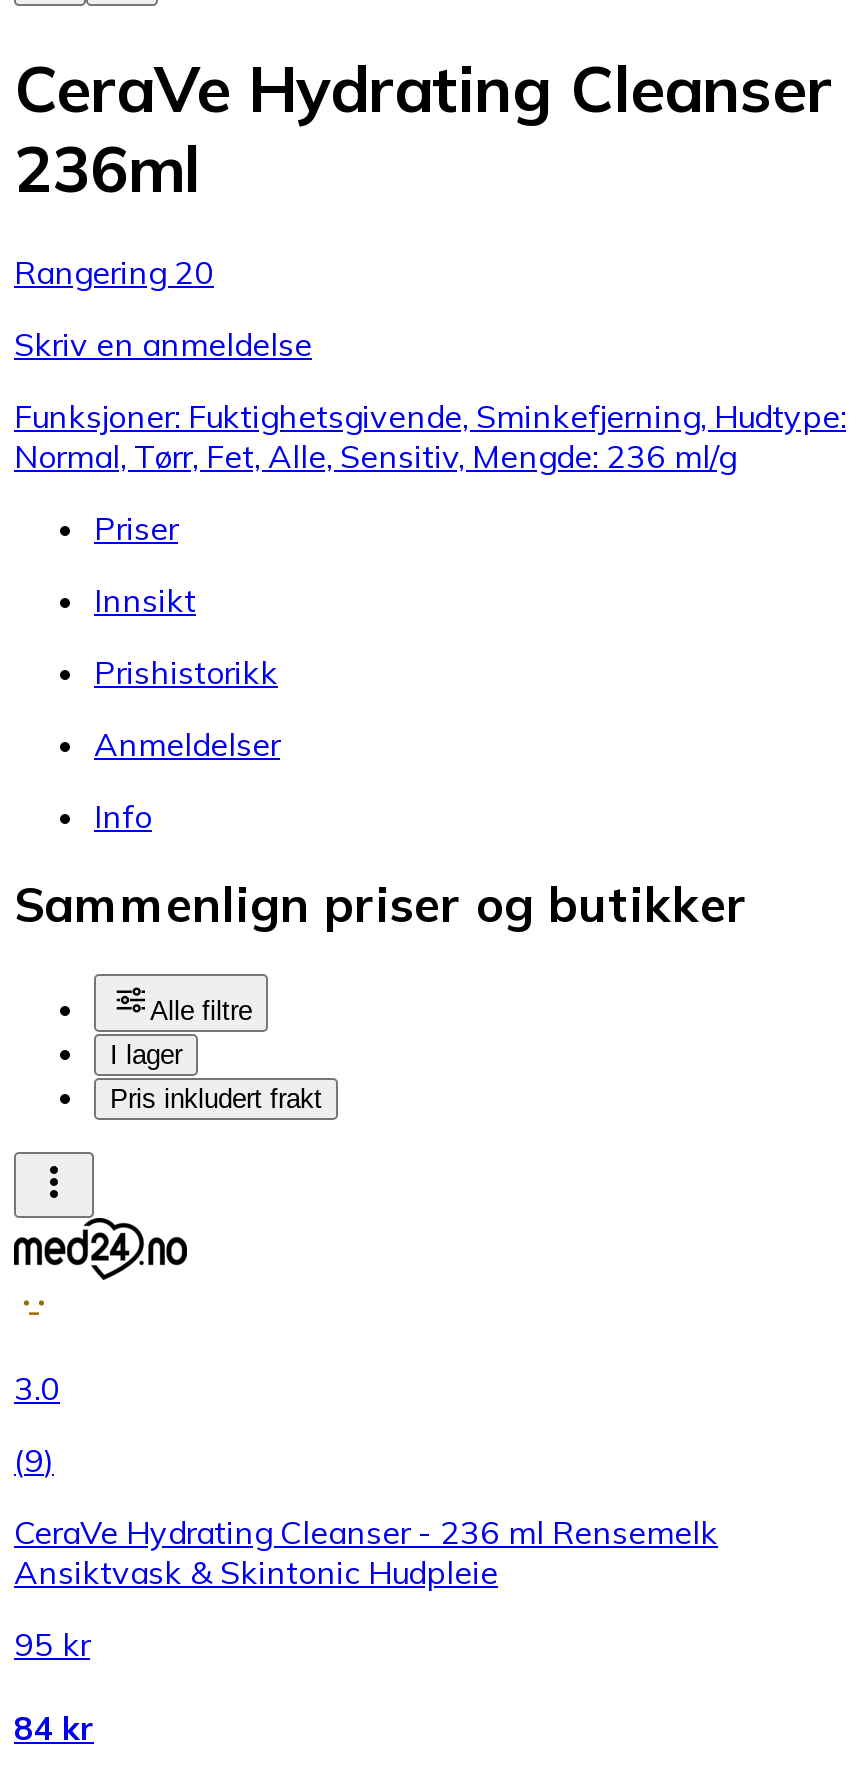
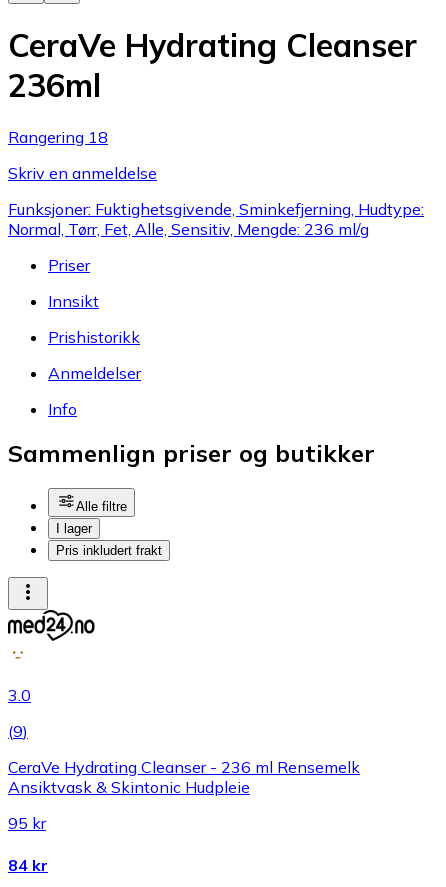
- Rangering 20
+ Rangering 18
